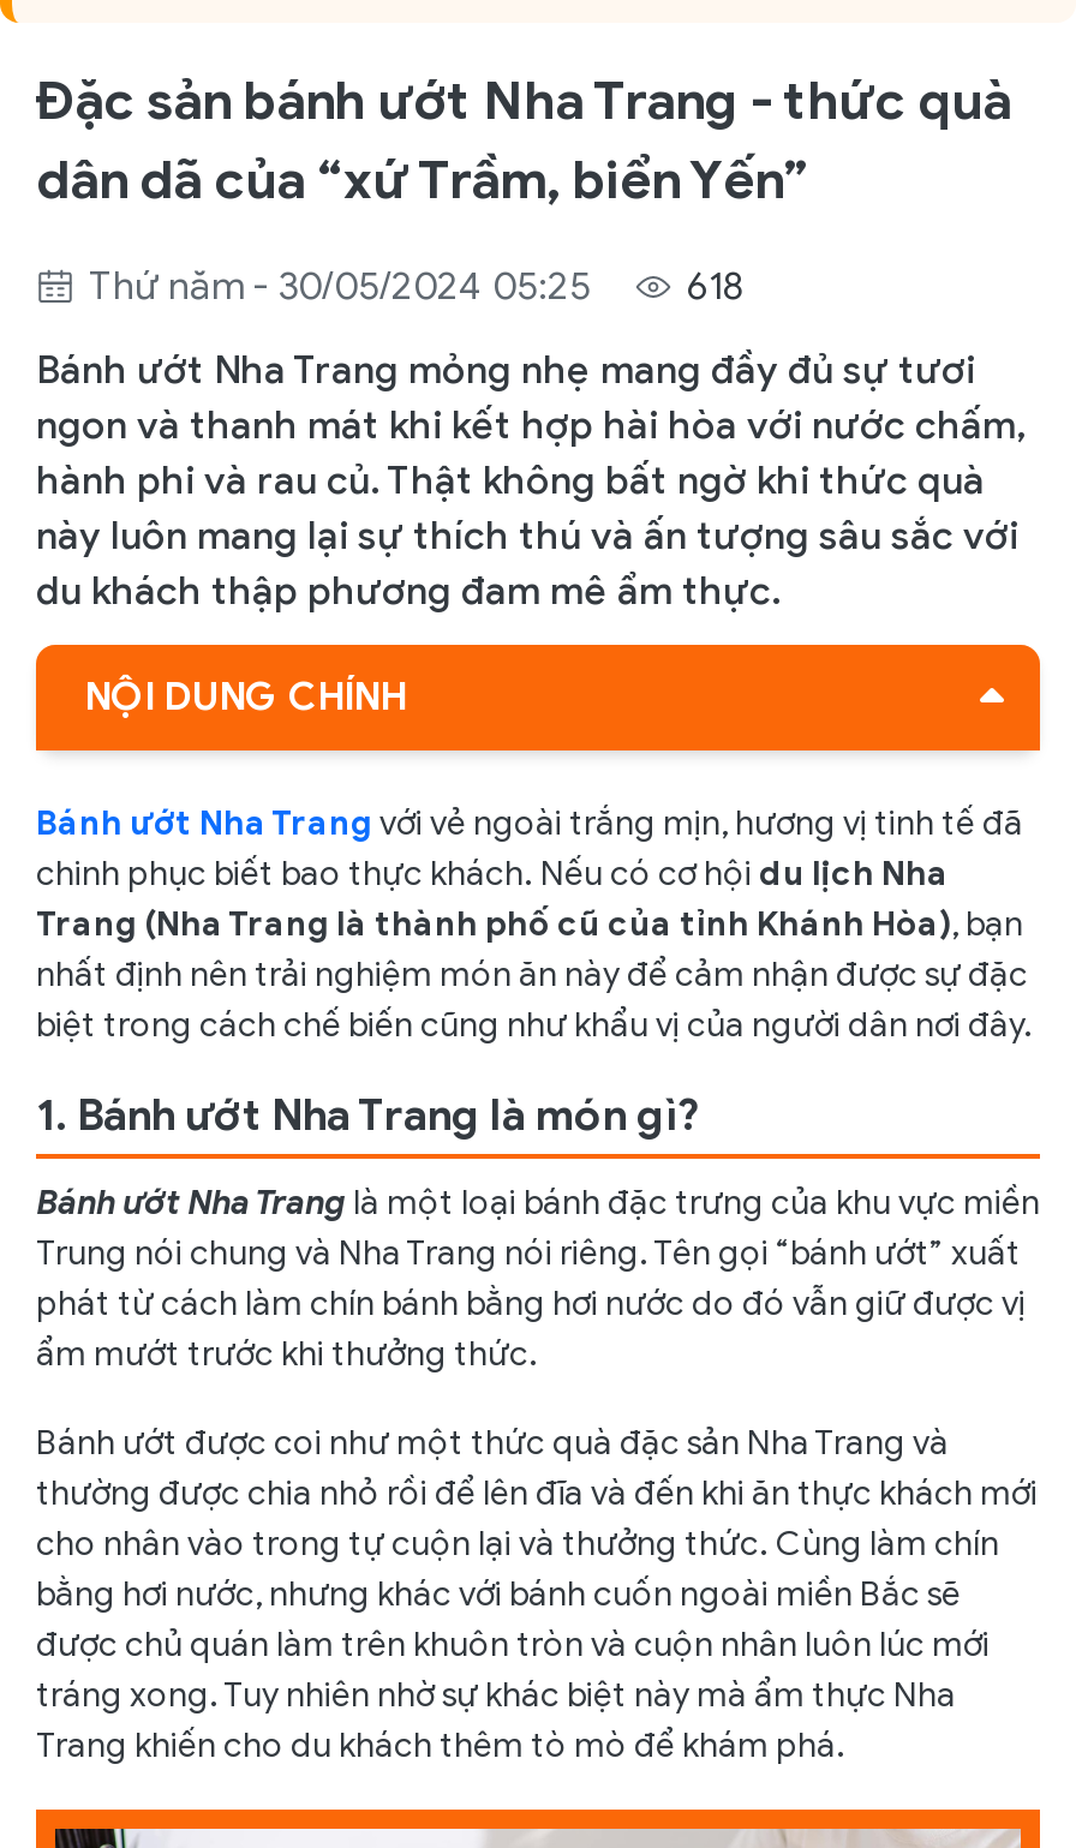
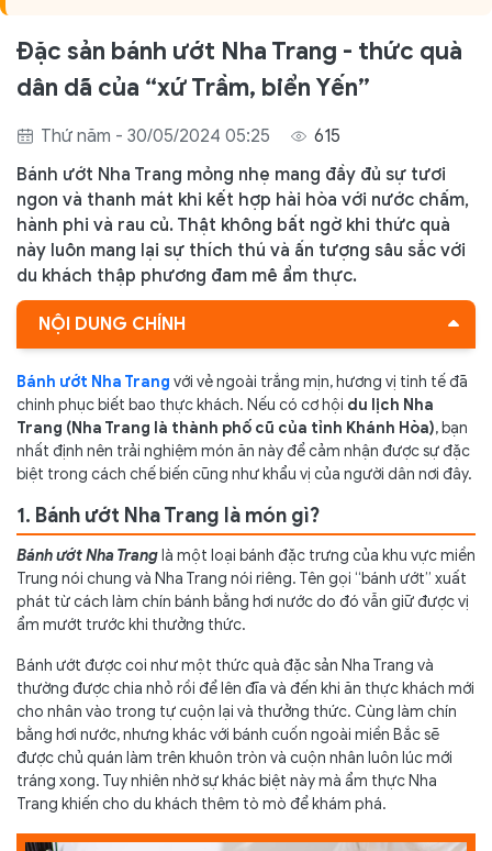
- Thứ năm - 30/05/2024 05:25 618
+ Thứ năm - 30/05/2024 05:25 615
